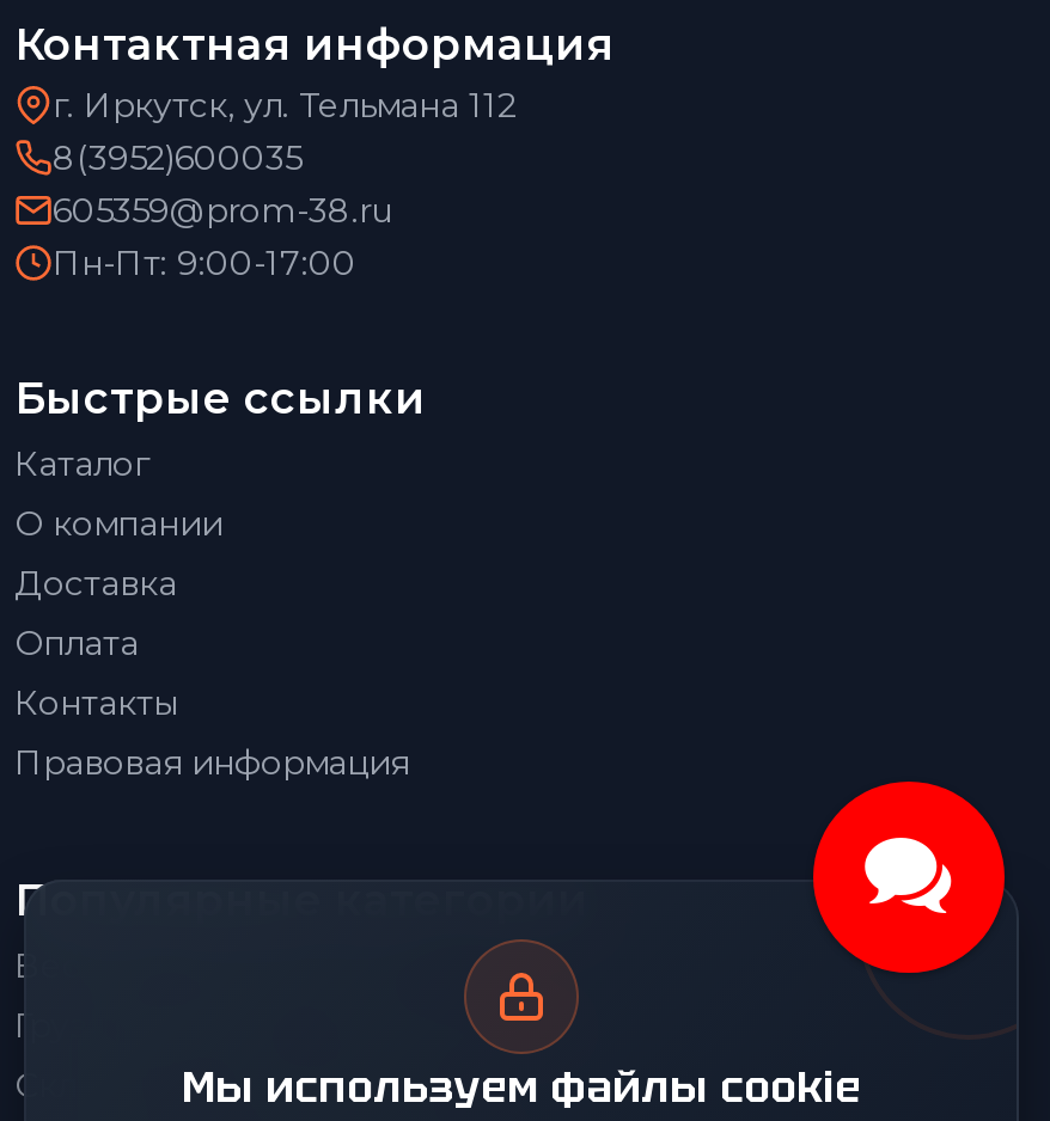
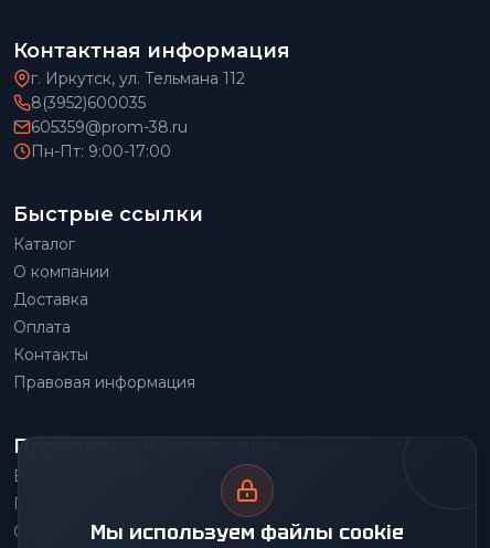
- [image]
